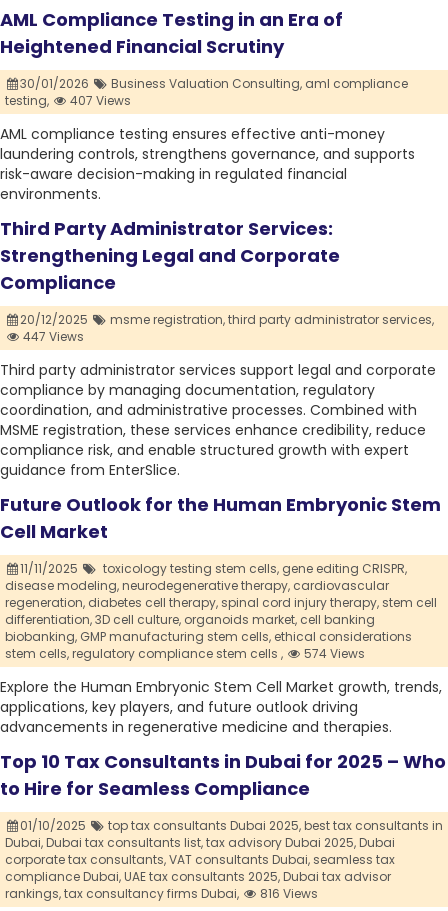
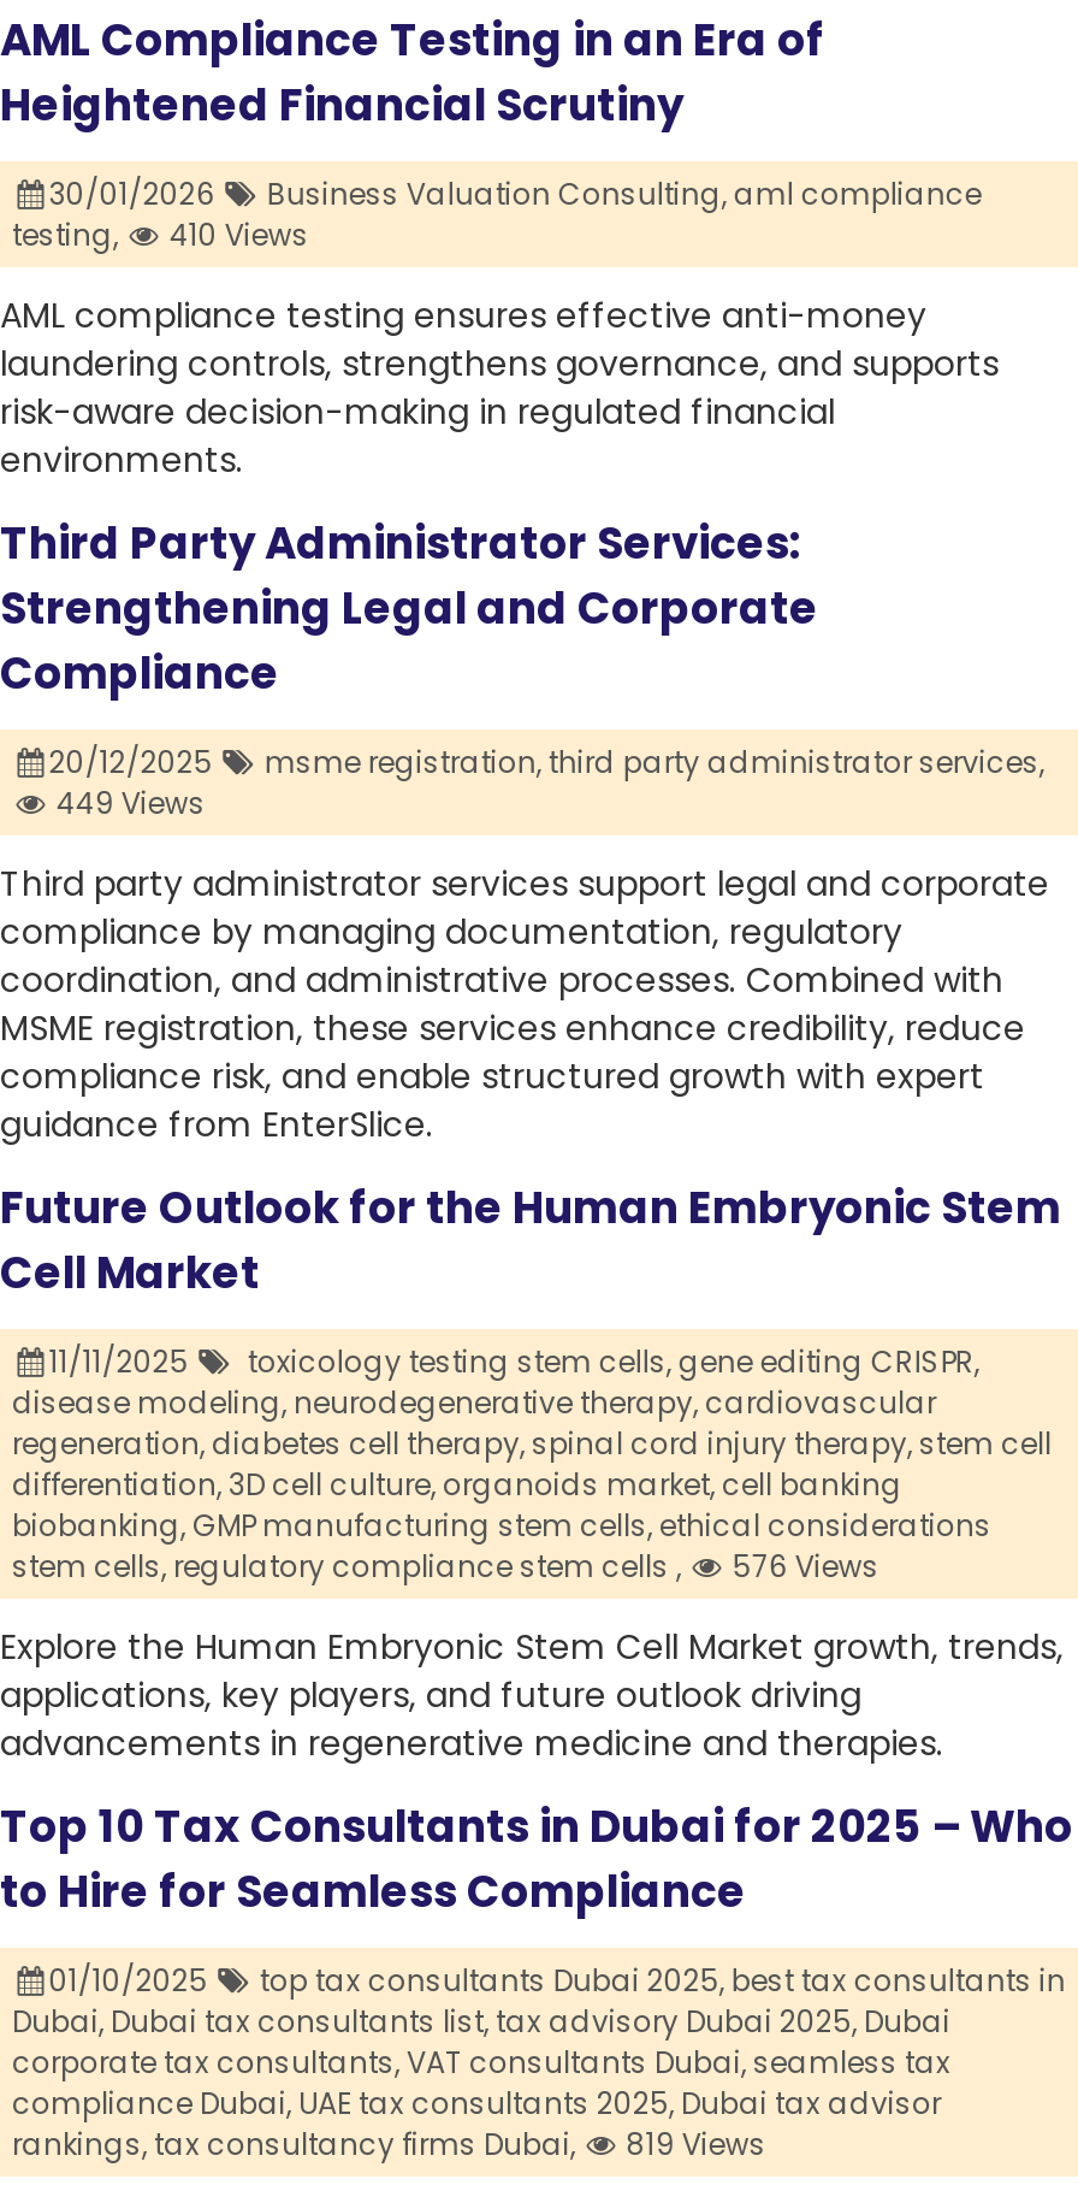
- testing, 407 Views
+ testing, 410 Views

- 447 Views
+ 449 Views

- stem cells, regulatory compliance stem cells , 574 Views
+ stem cells, regulatory compliance stem cells , 576 Views

- rankings, tax consultancy firms Dubai, 816 Views
+ rankings, tax consultancy firms Dubai, 819 Views
